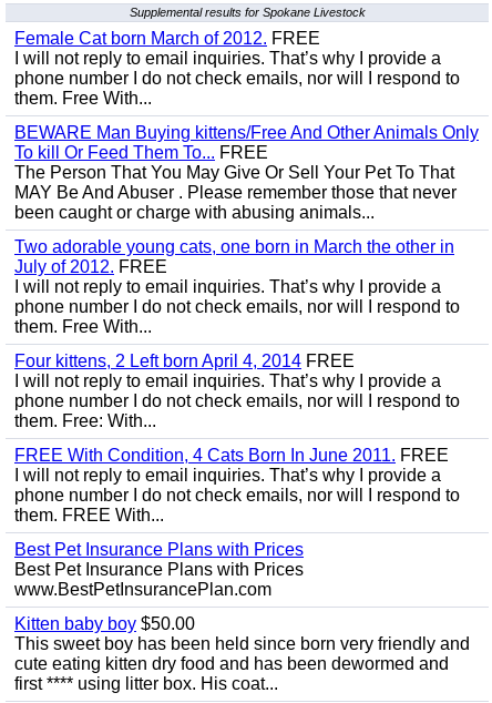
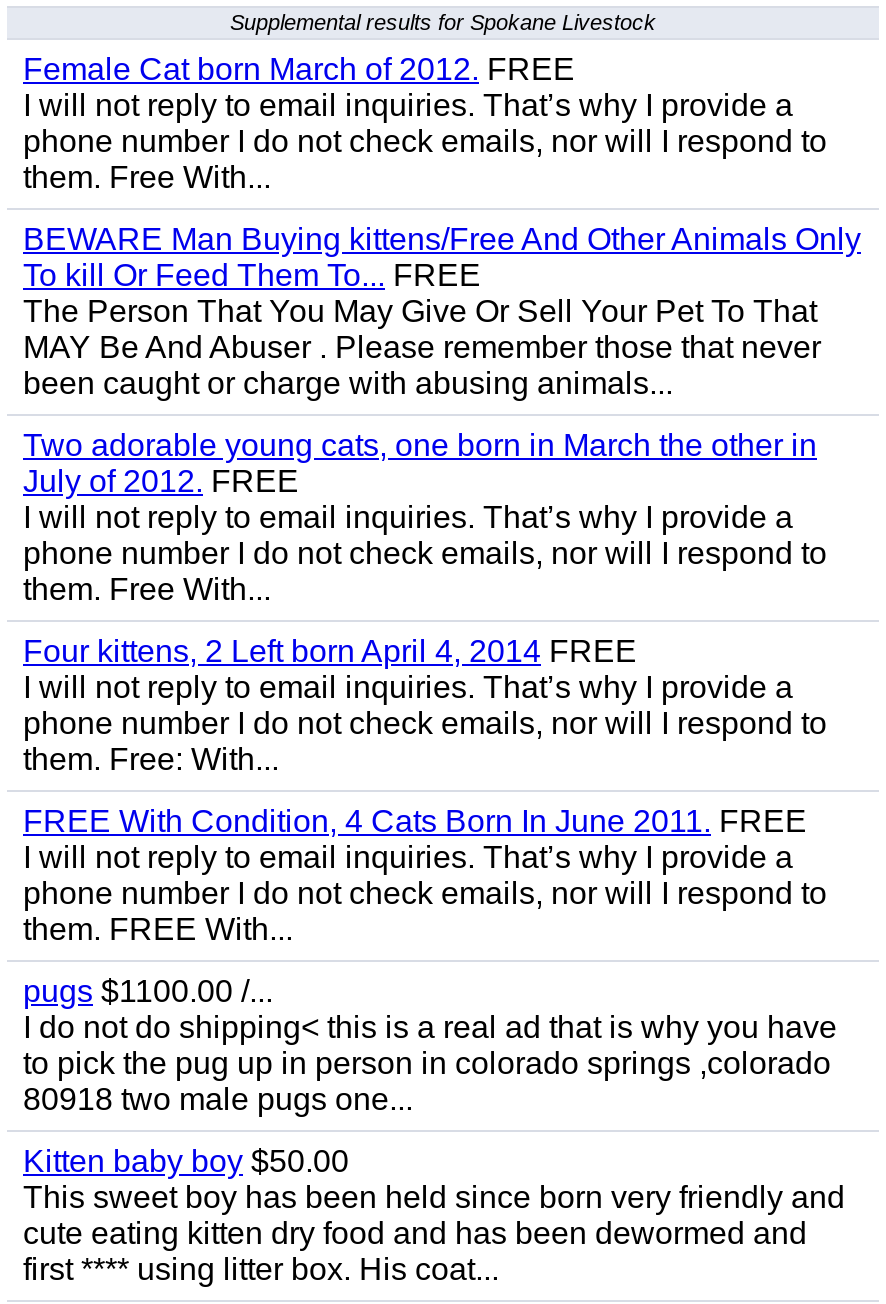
- Best Pet Insurance Plans with Prices
- Best Pet Insurance Plans with Prices
- www.BestPetInsurancePlan.com
+ pugs $1100.00 /...
+ I do not do shipping< this is a real ad that is why you have
+ to pick the pug up in person in colorado springs ,colorado
+ 80918 two male pugs one...
